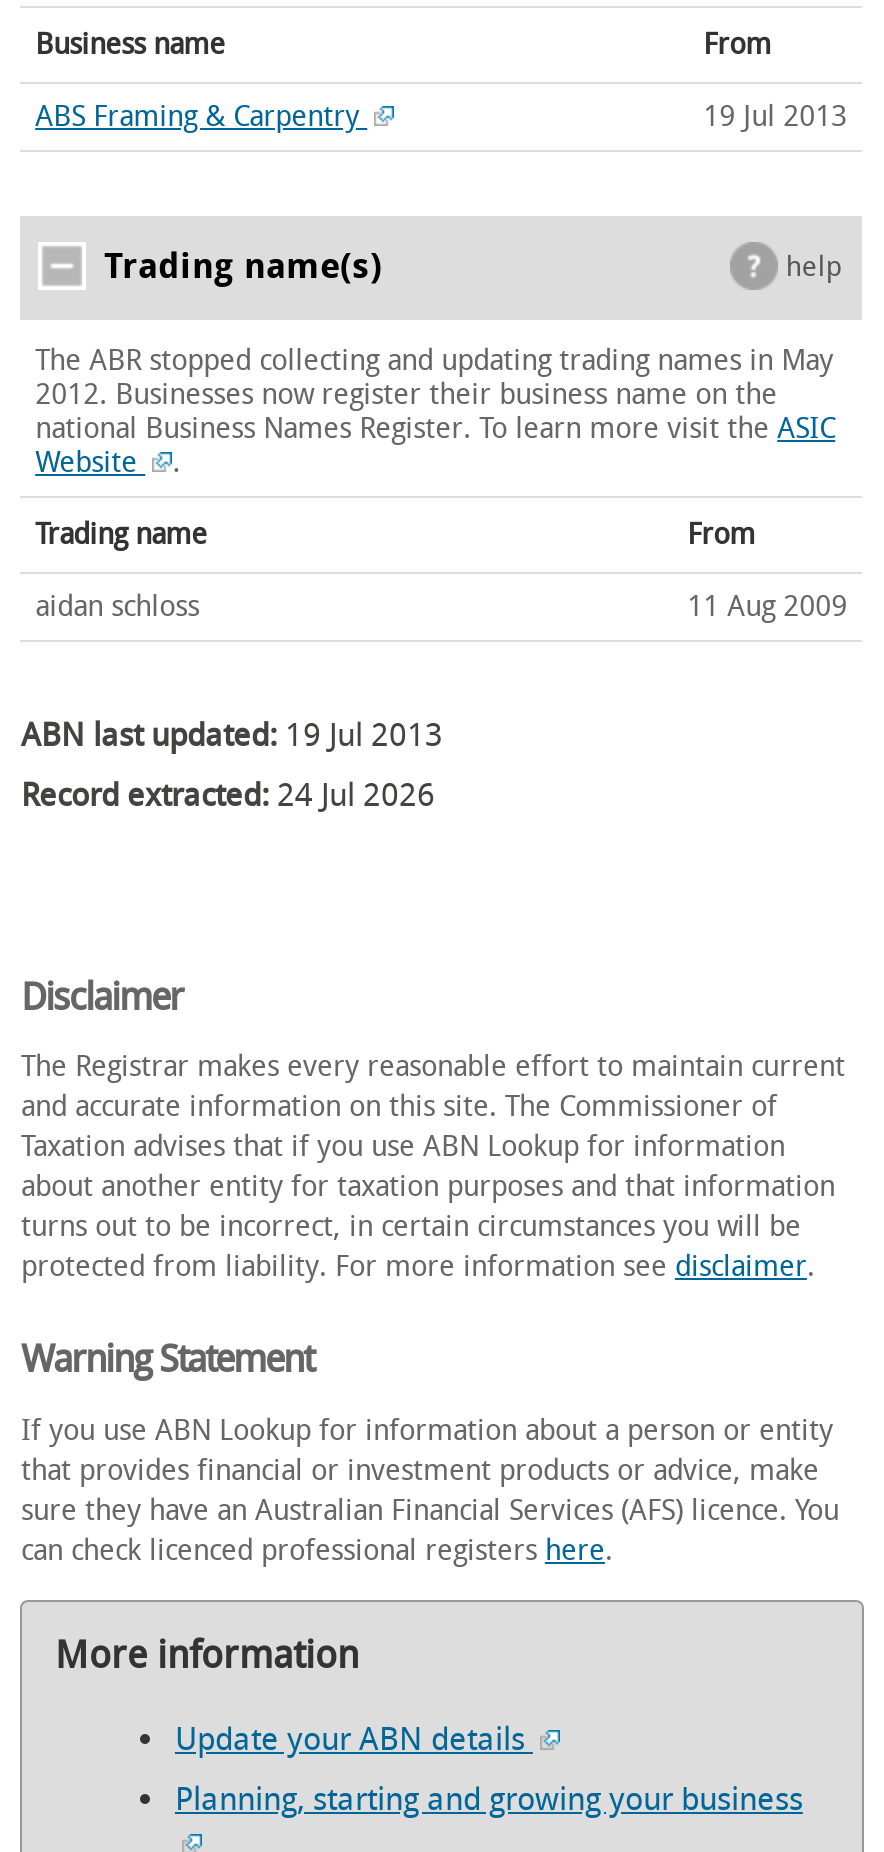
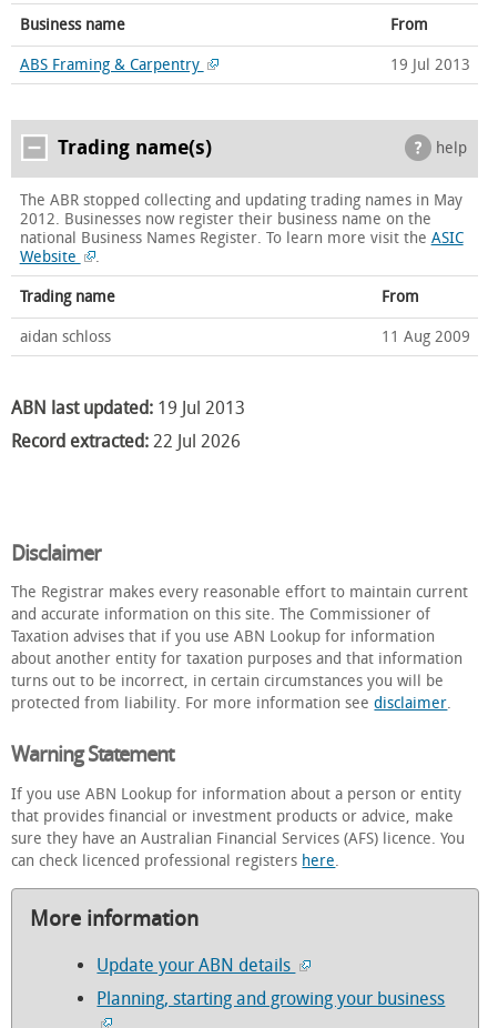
- Record extracted: 24 Jul 2026
+ Record extracted: 22 Jul 2026
